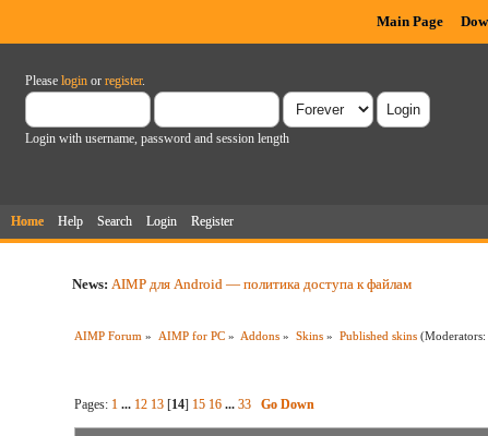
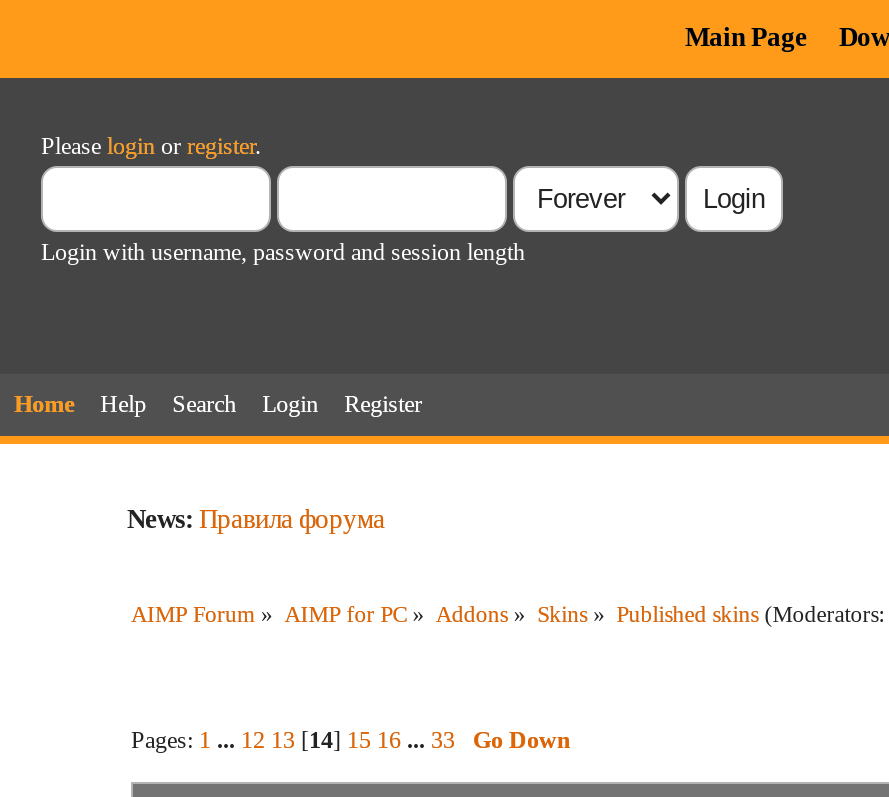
- News: AIMP для Android — политика доступа к файлам
+ News: Правила форума
